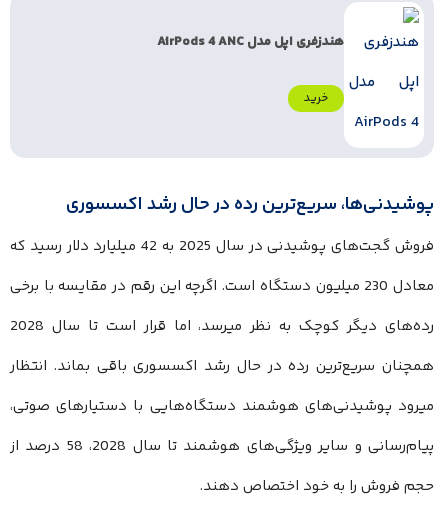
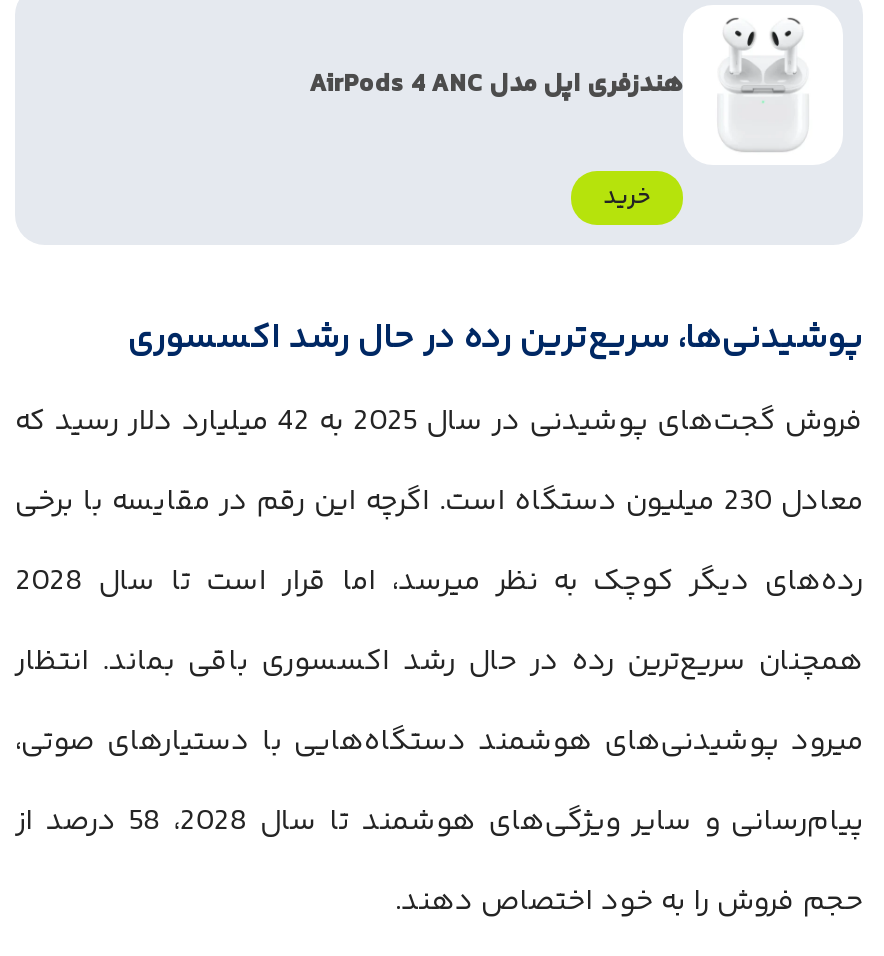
- [image]
+ [image]
